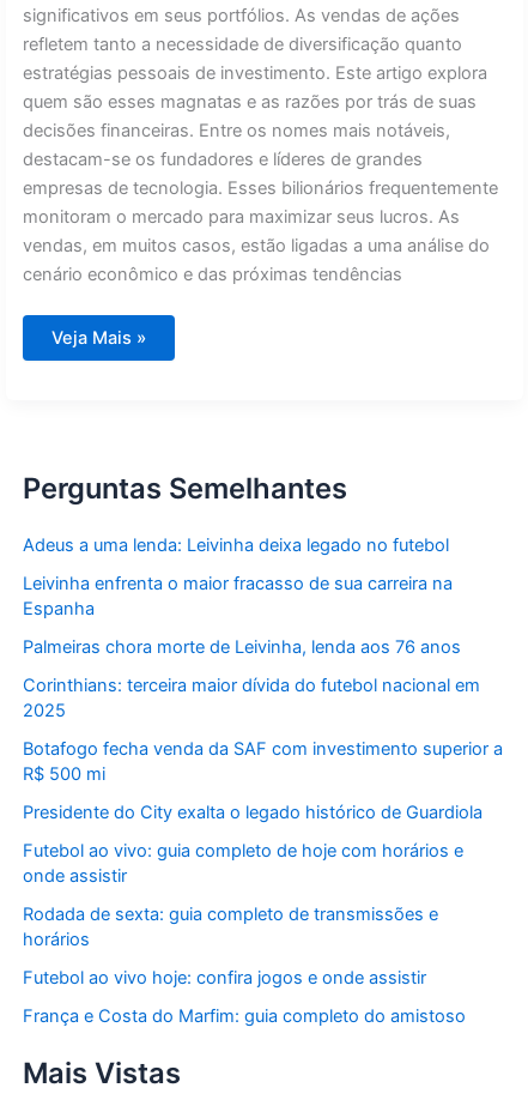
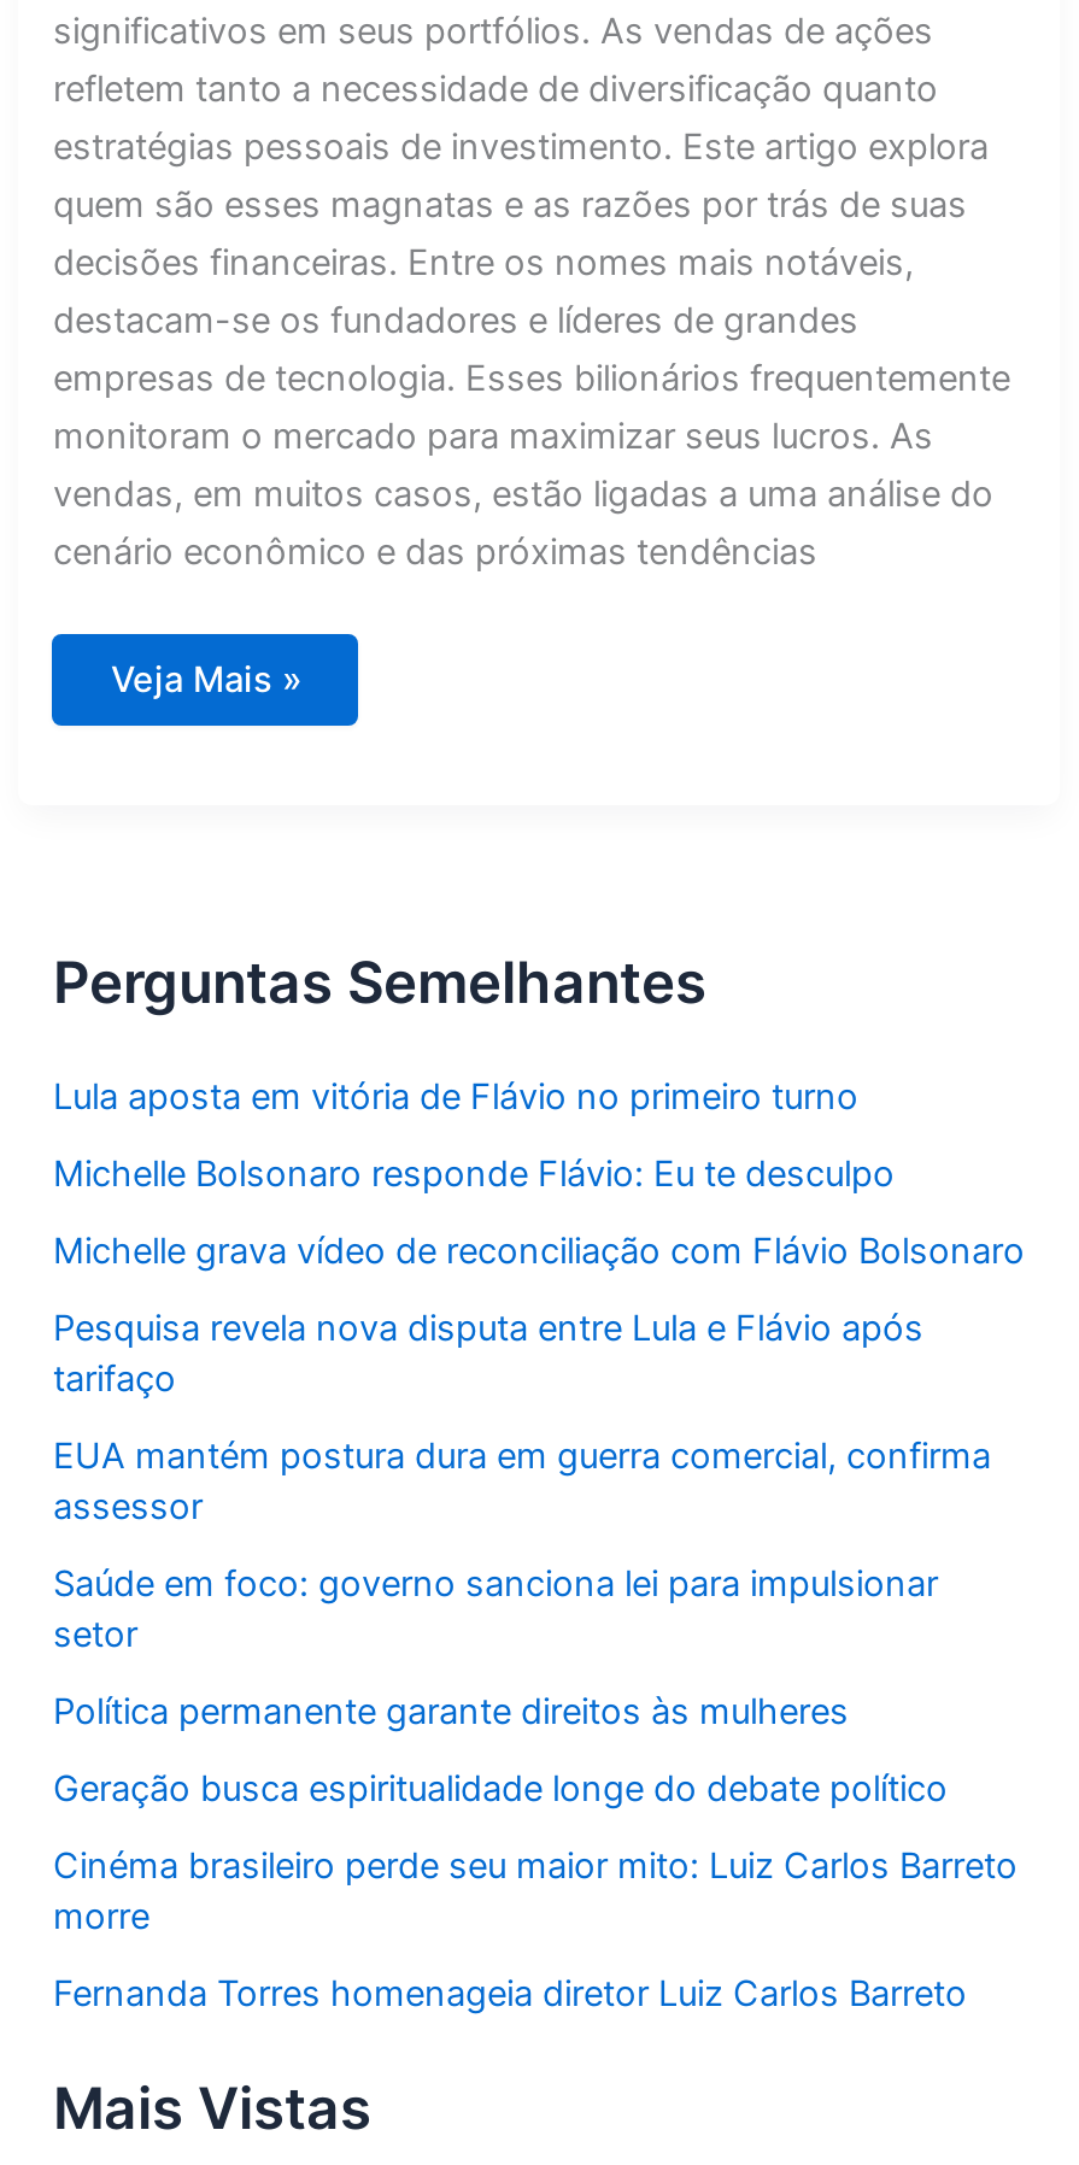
- Adeus a uma lenda: Leivinha deixa legado no futebol
+ Lula aposta em vitória de Flávio no primeiro turno

- Leivinha enfrenta o maior fracasso de sua carreira na
- Espanha
+ Michelle Bolsonaro responde Flávio: Eu te desculpo

- Palmeiras chora morte de Leivinha, lenda aos 76 anos
+ Michelle grava vídeo de reconciliação com Flávio Bolsonaro

- Corinthians: terceira maior dívida do futebol nacional em
- 2025
+ Pesquisa revela nova disputa entre Lula e Flávio após
+ tarifaço

- Botafogo fecha venda da SAF com investimento superior a
- R$ 500 mi
+ EUA mantém postura dura em guerra comercial, confirma
+ assessor

- Presidente do City exalta o legado histórico de Guardiola
+ Saúde em foco: governo sanciona lei para impulsionar
+ setor

- Futebol ao vivo: guia completo de hoje com horários e
- onde assistir
+ Política permanente garante direitos às mulheres

- Rodada de sexta: guia completo de transmissões e
- horários
+ Geração busca espiritualidade longe do debate político

- Futebol ao vivo hoje: confira jogos e onde assistir
+ Cinéma brasileiro perde seu maior mito: Luiz Carlos Barreto
+ morre

- França e Costa do Marfim: guia completo do amistoso
+ Fernanda Torres homenageia diretor Luiz Carlos Barreto
